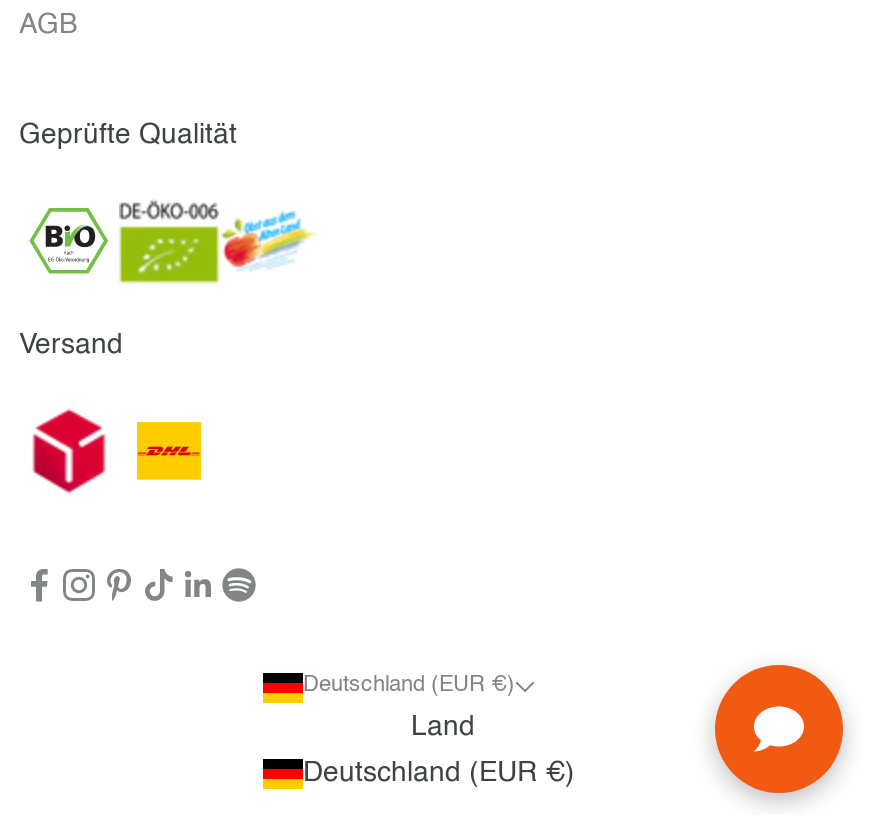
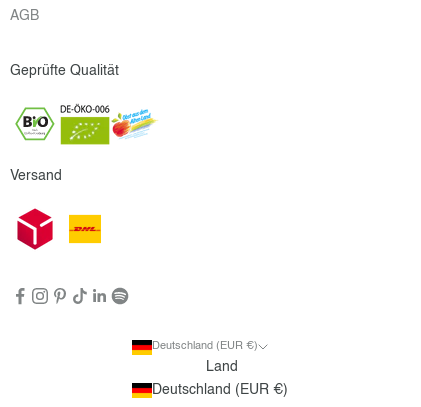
- [image]
